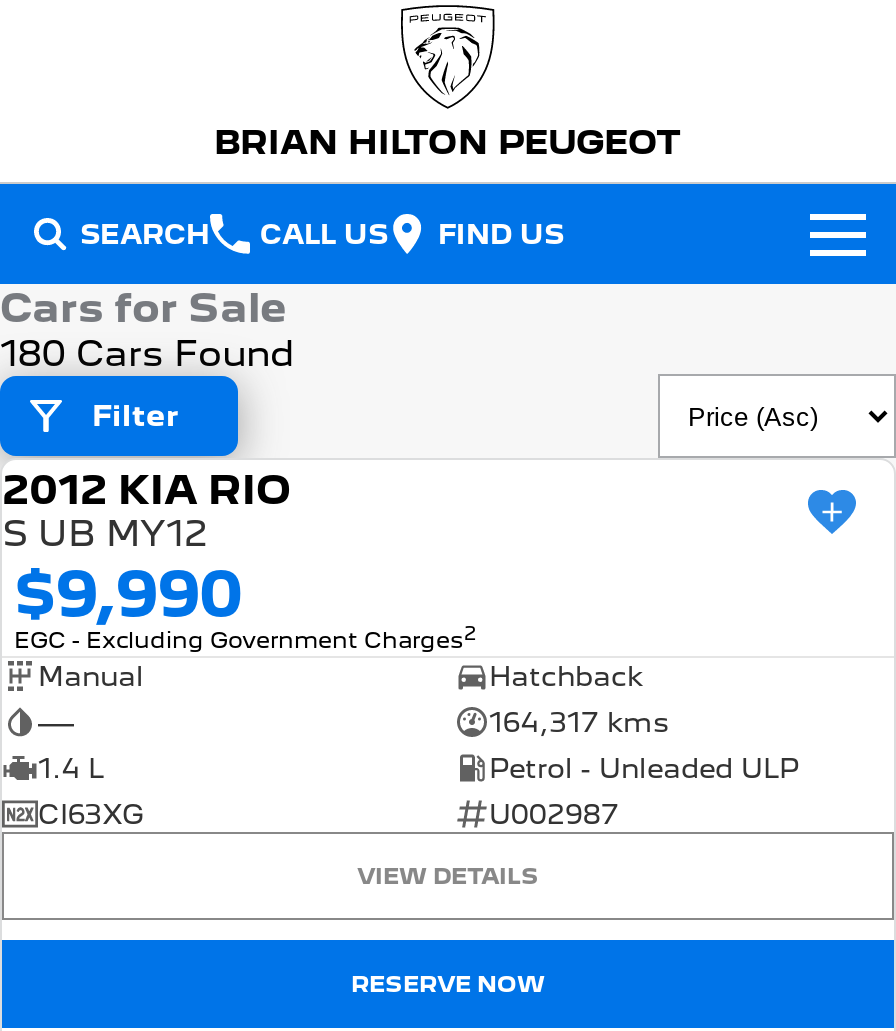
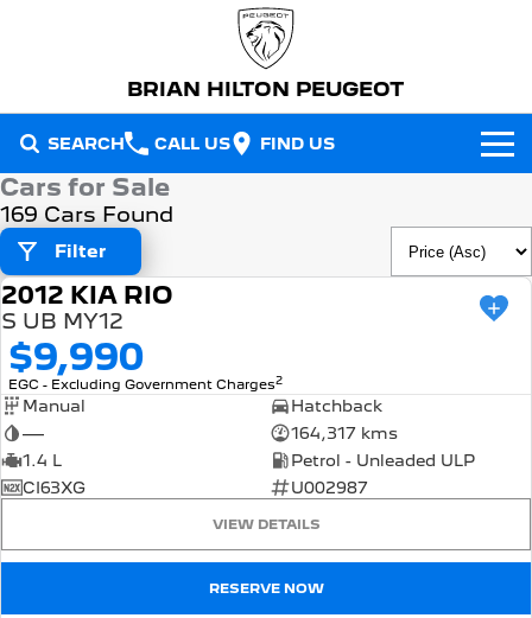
- 180 Cars Found
+ 169 Cars Found
